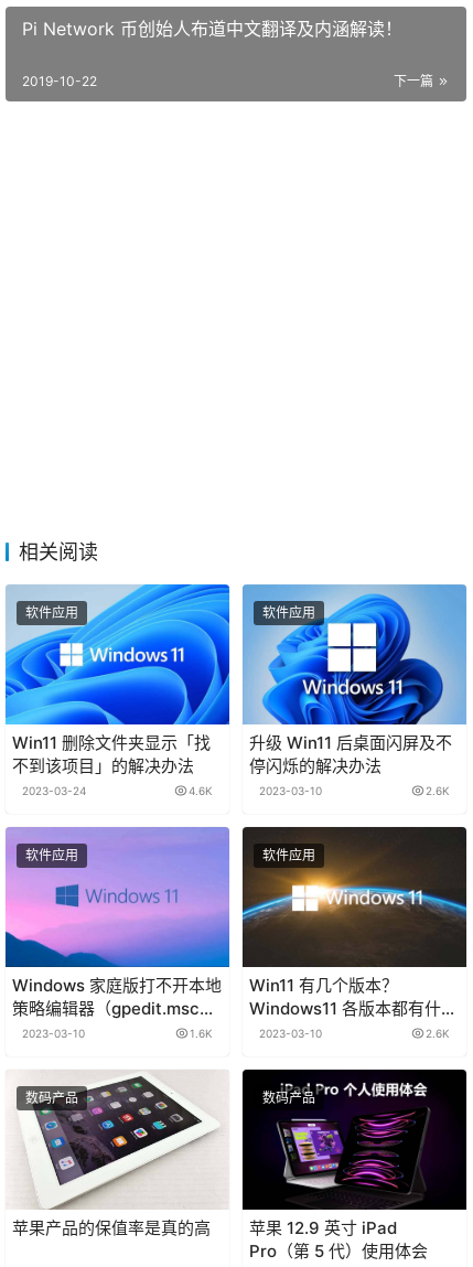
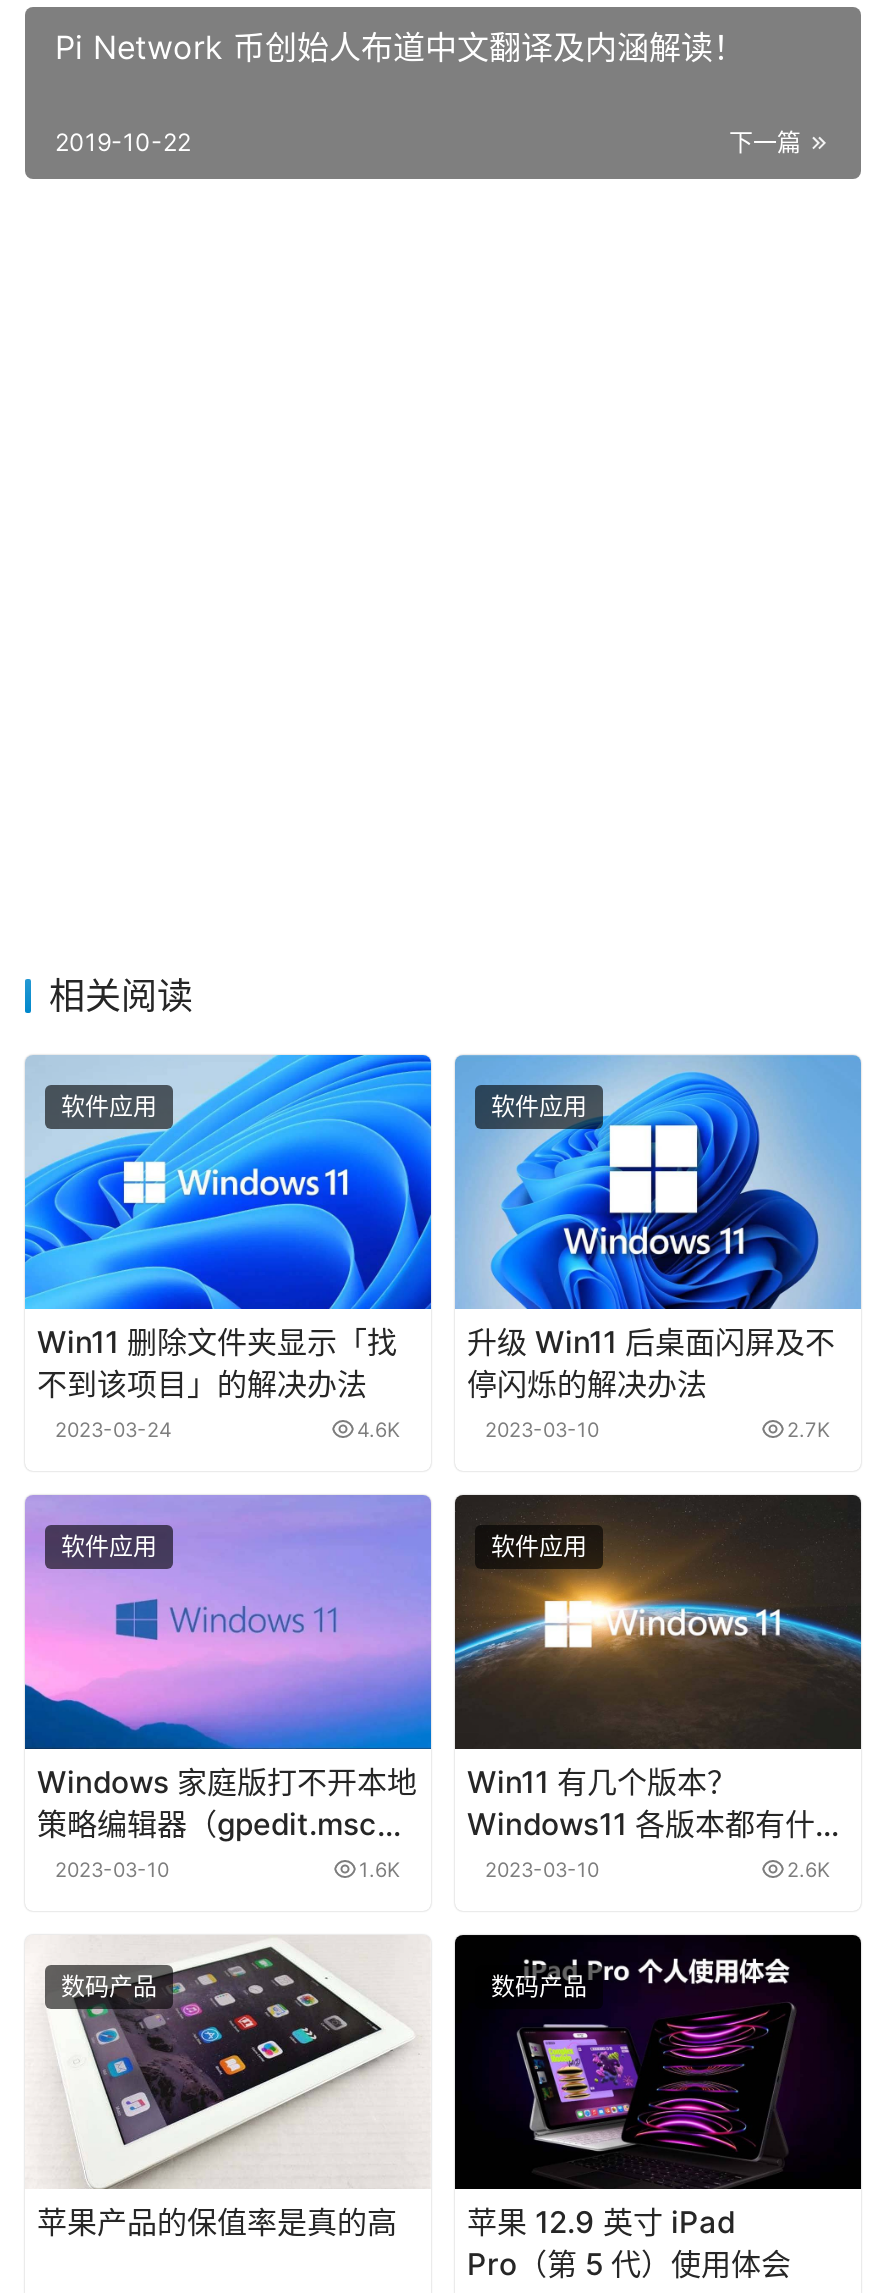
- 2.6K
+ 2.7K
